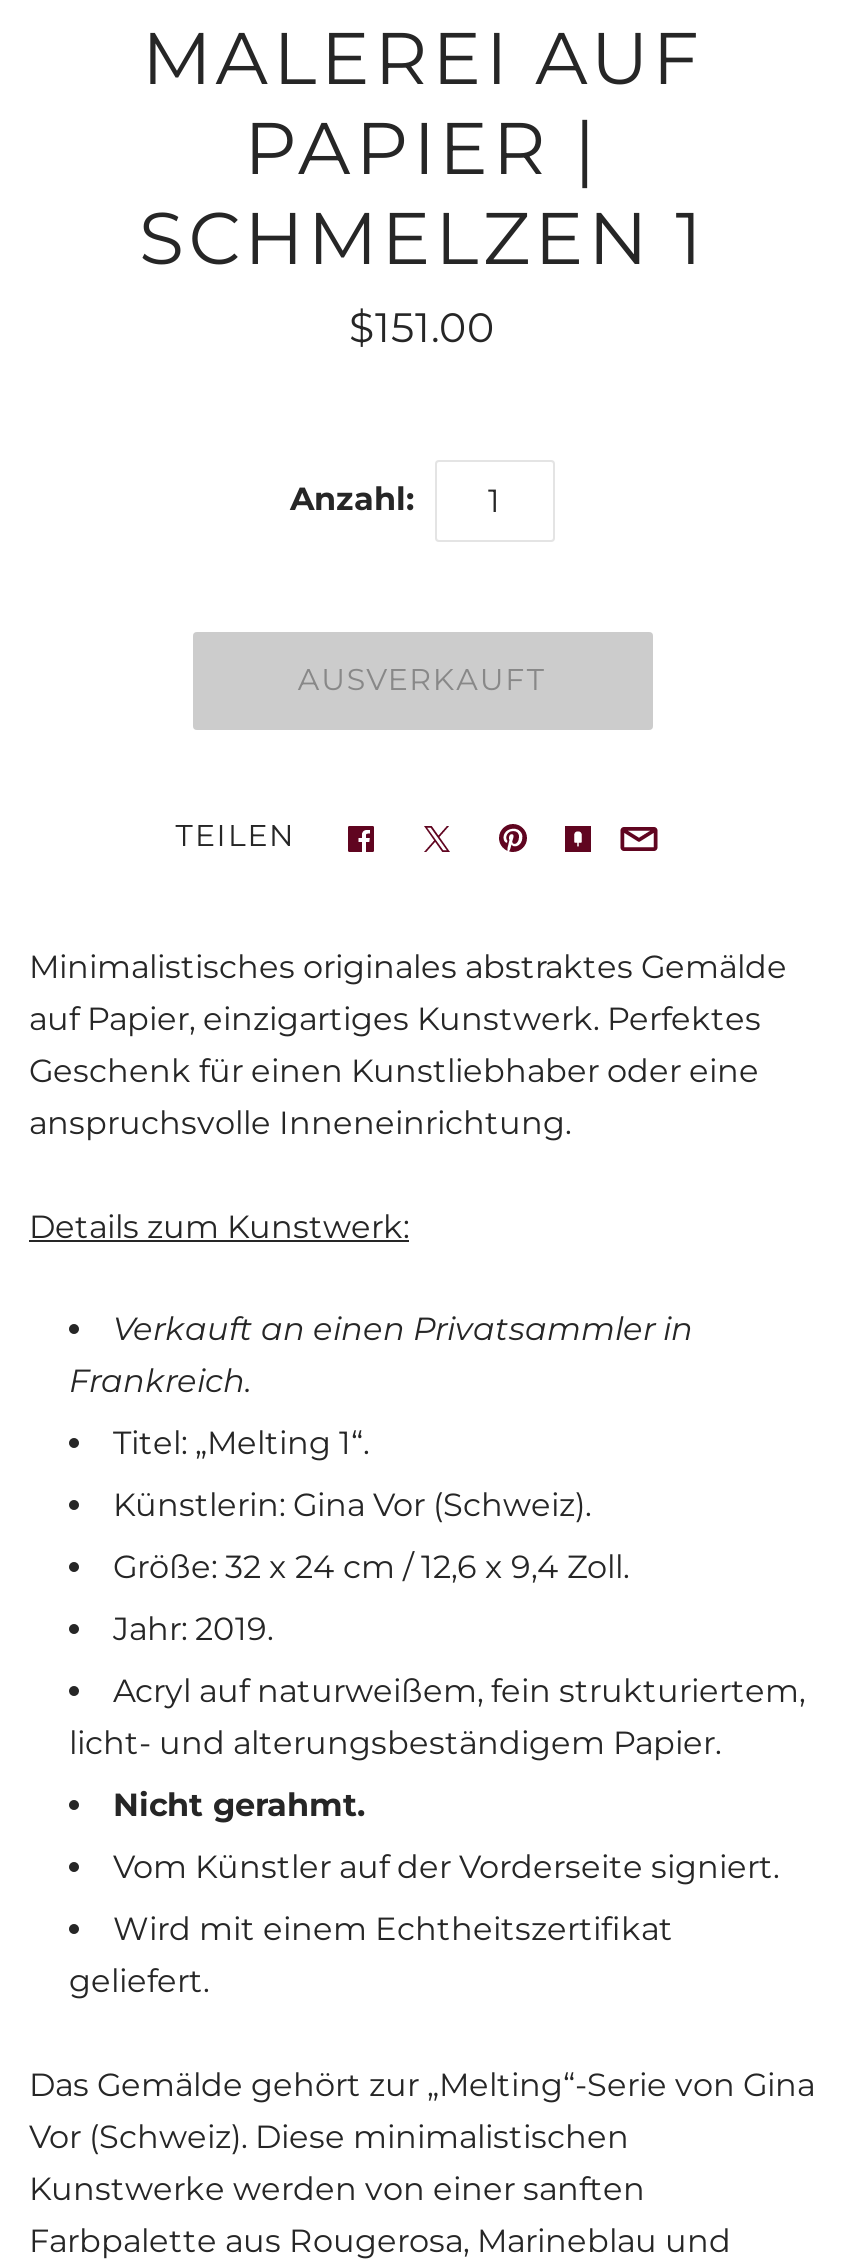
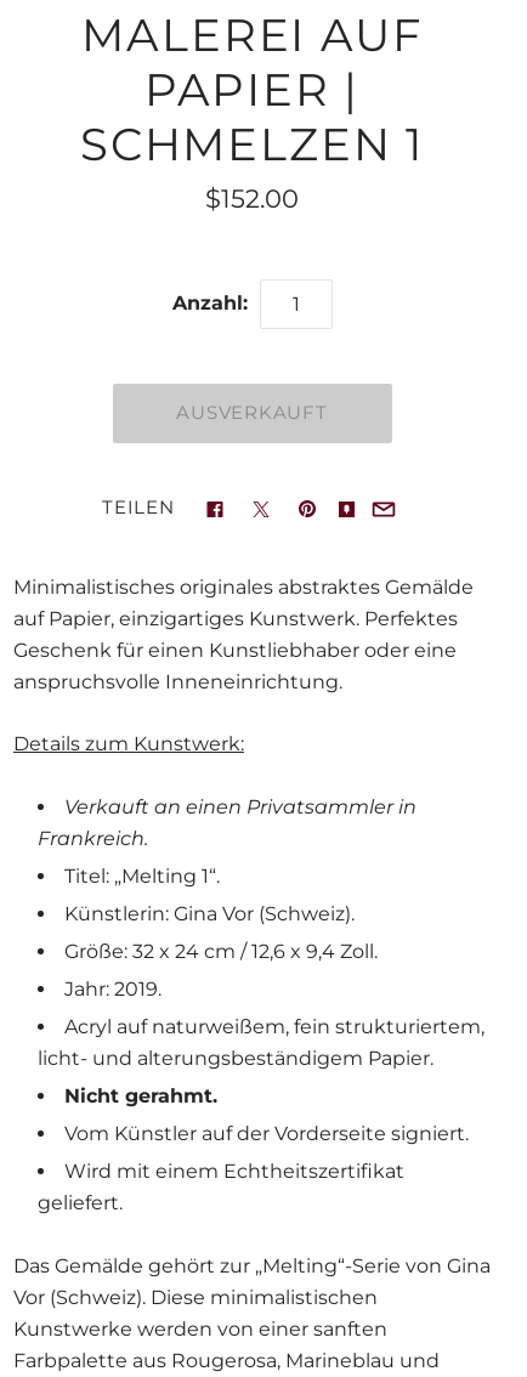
- $151.00
+ $152.00
